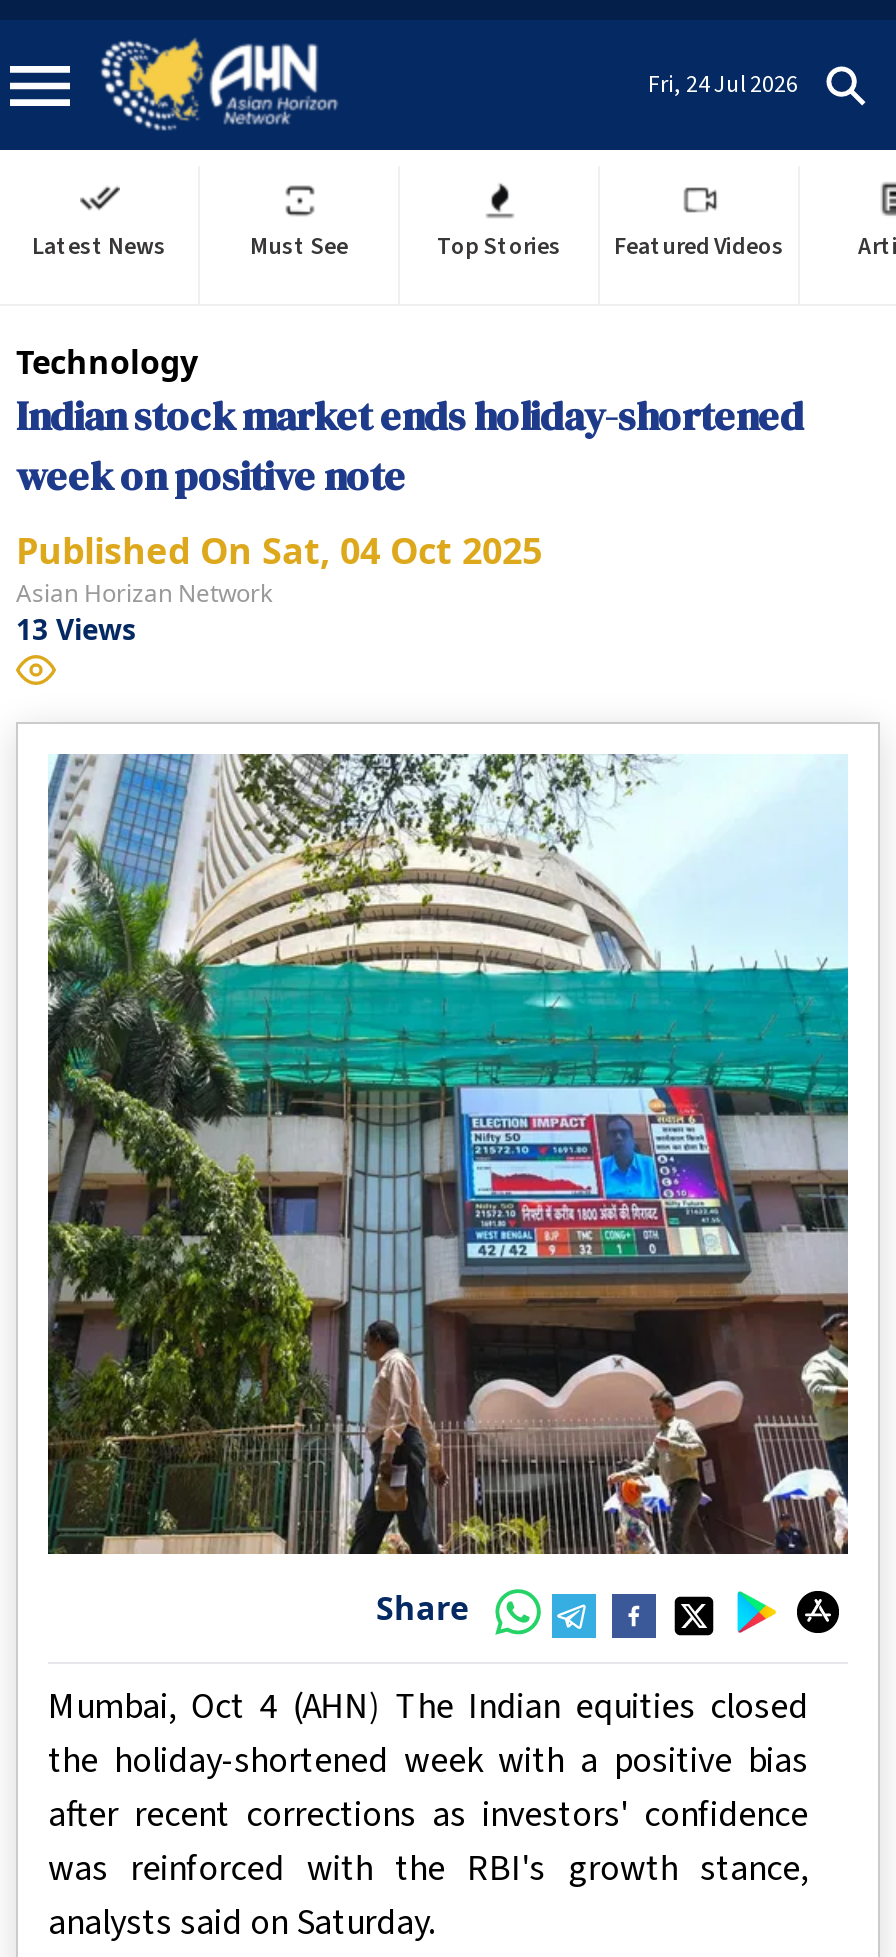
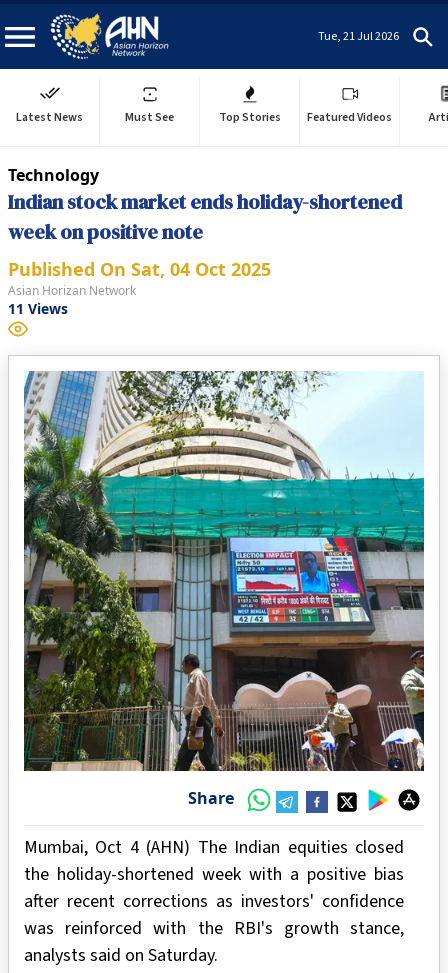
- Fri, 24 Jul 2026
+ Tue, 21 Jul 2026

- 13 Views
+ 11 Views
